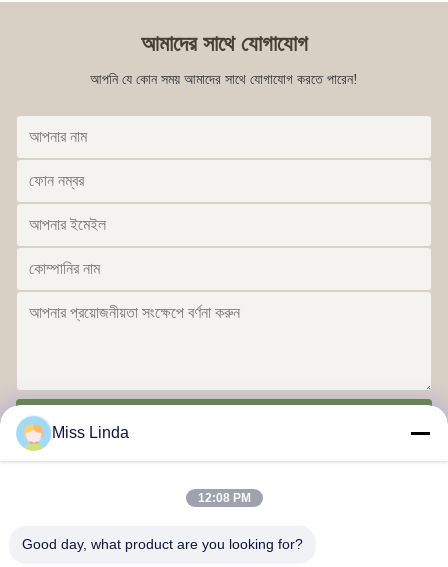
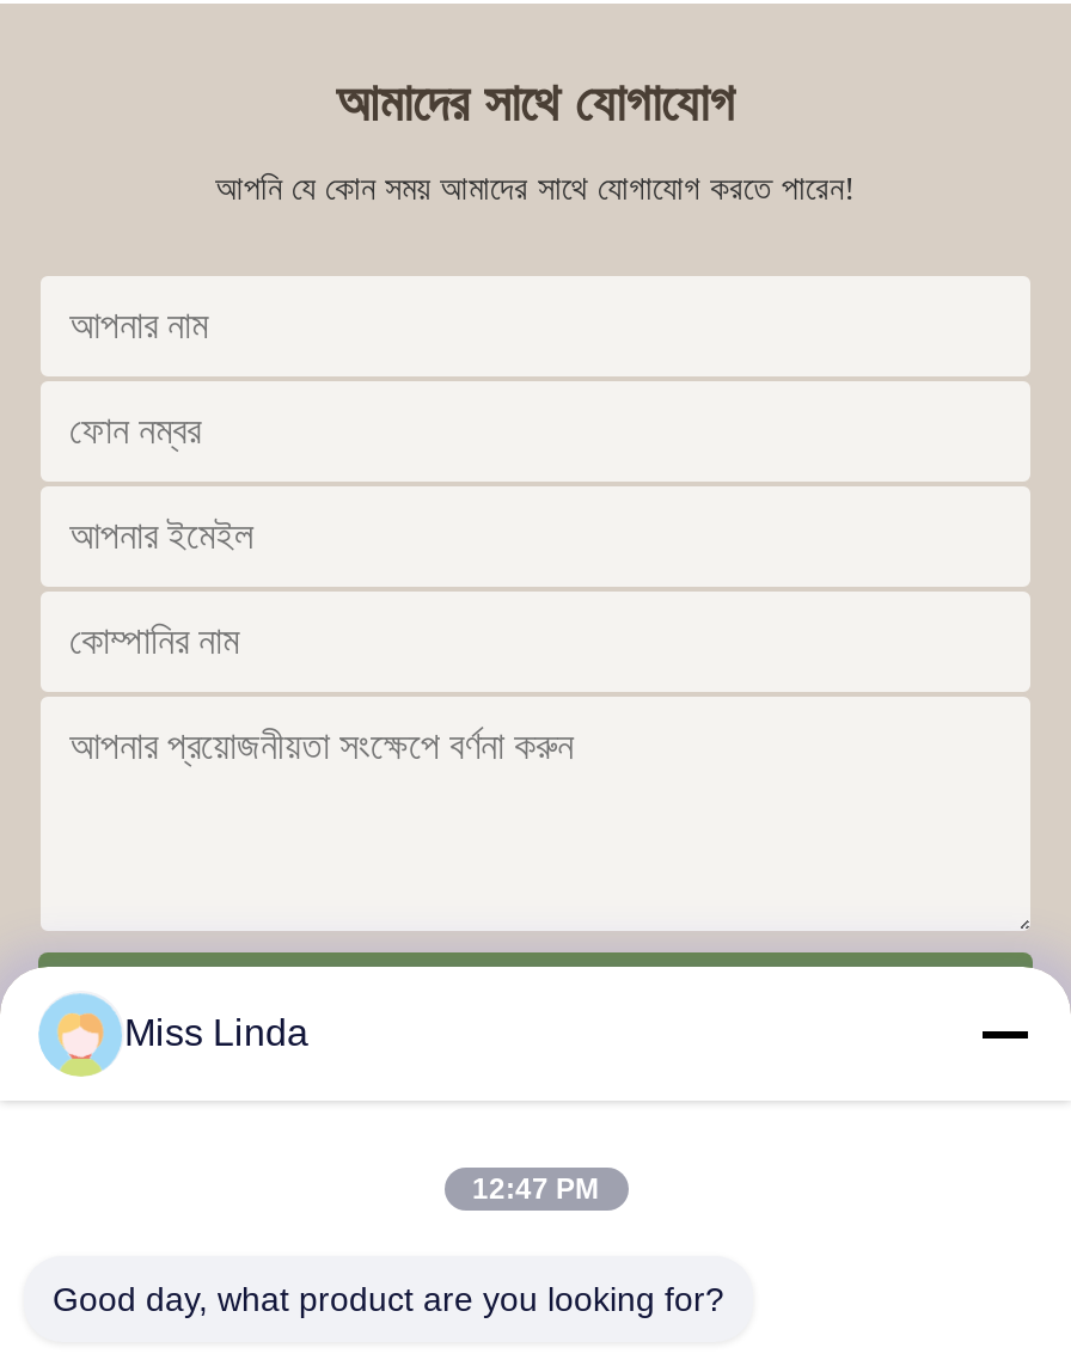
- 12:08 PM
+ 12:47 PM
